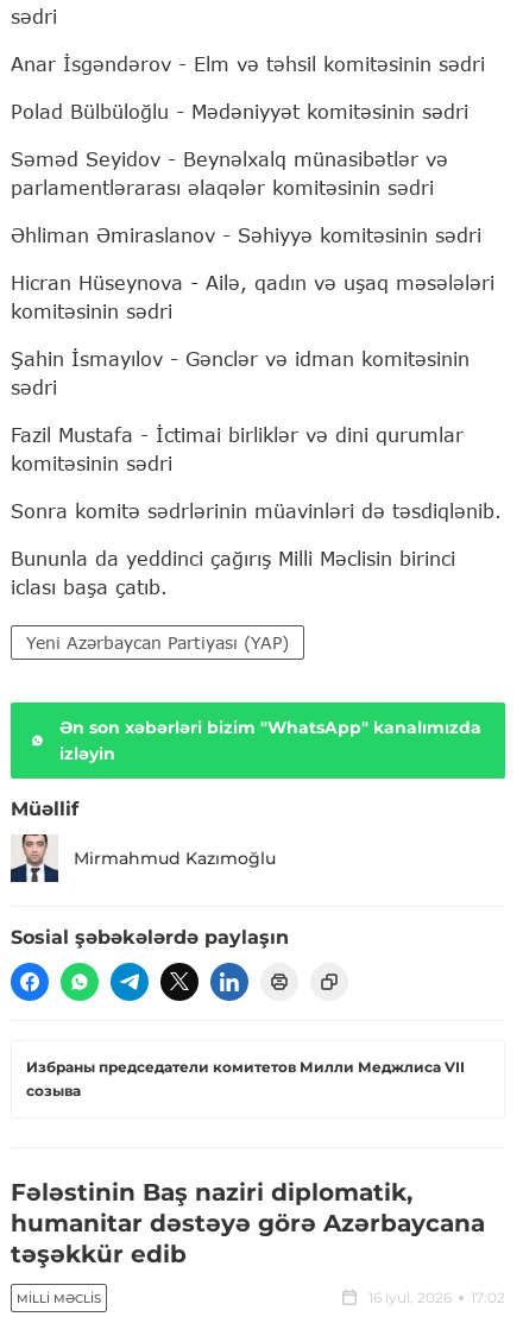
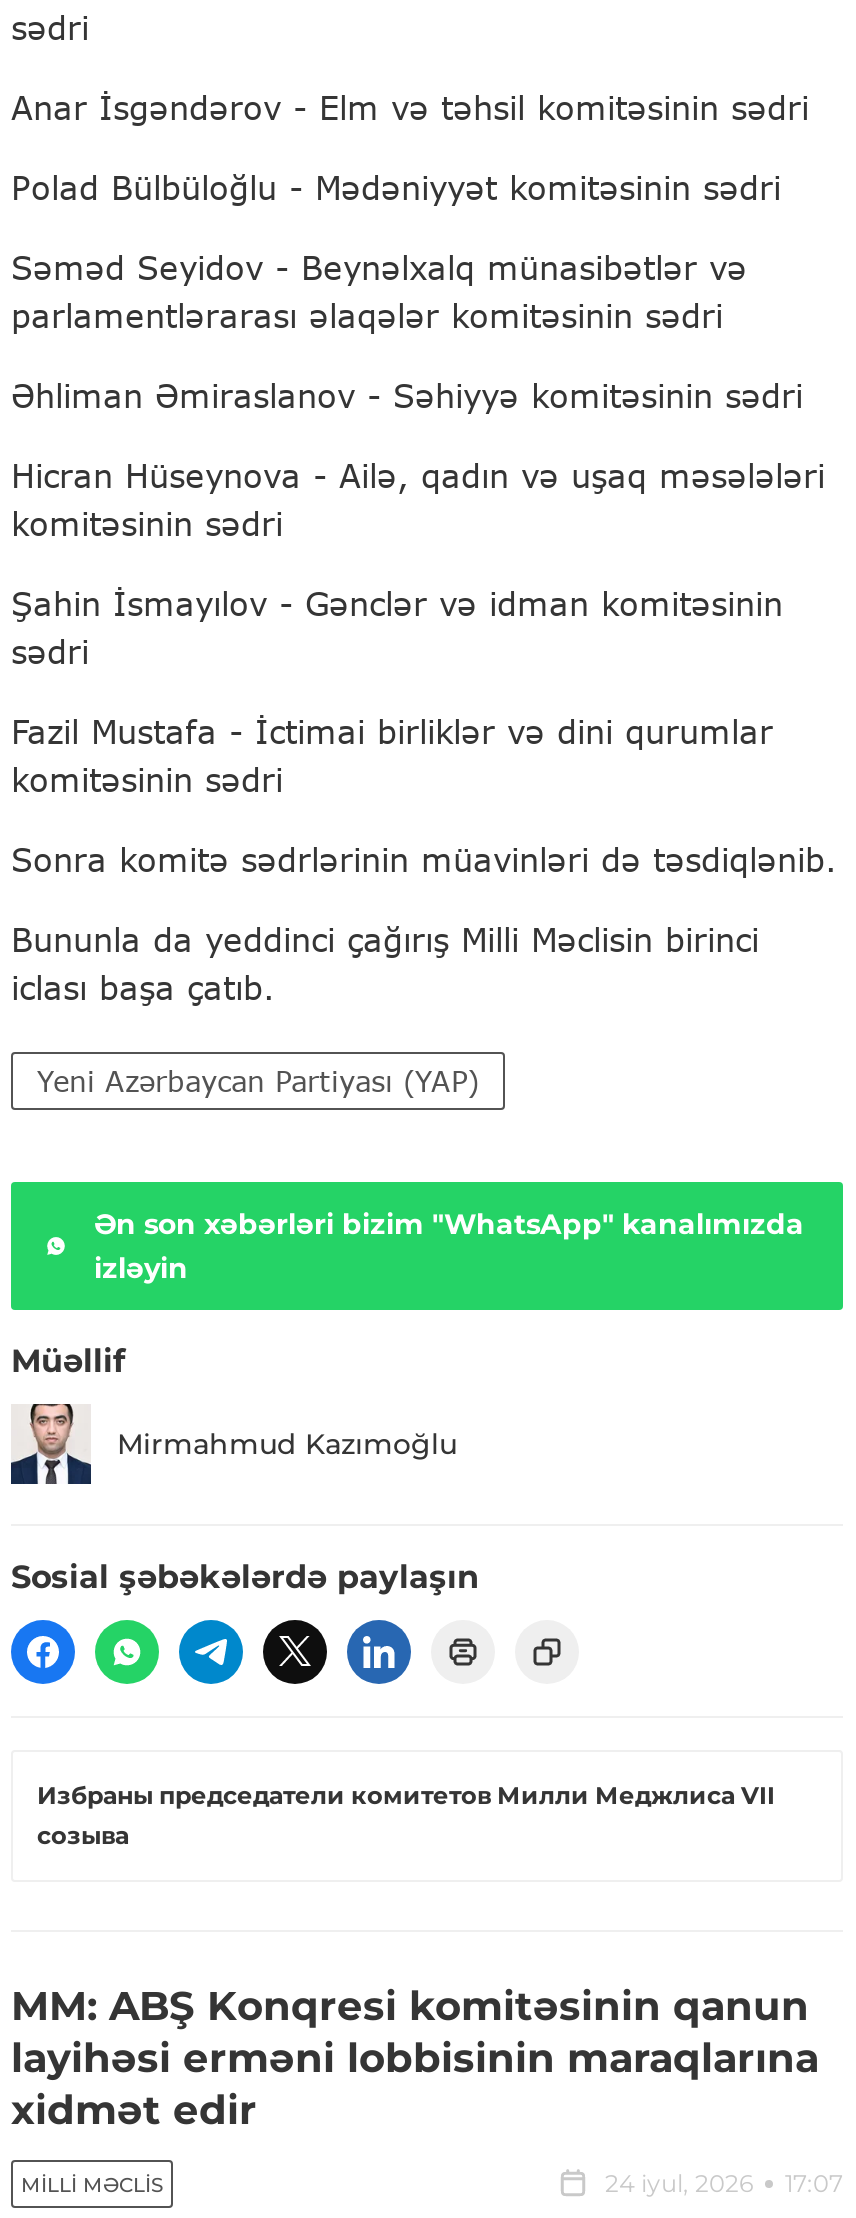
- Fələstinin Baş naziri diplomatik,
- humanitar dəstəyə görə Azərbaycana
- təşəkkür edib
+ MM: ABŞ Konqresi komitəsinin qanun
+ layihəsi erməni lobbisinin maraqlarına
+ xidmət edir

- 16 iyul, 2026
- 17:02
+ 24 iyul, 2026
+ 17:07
